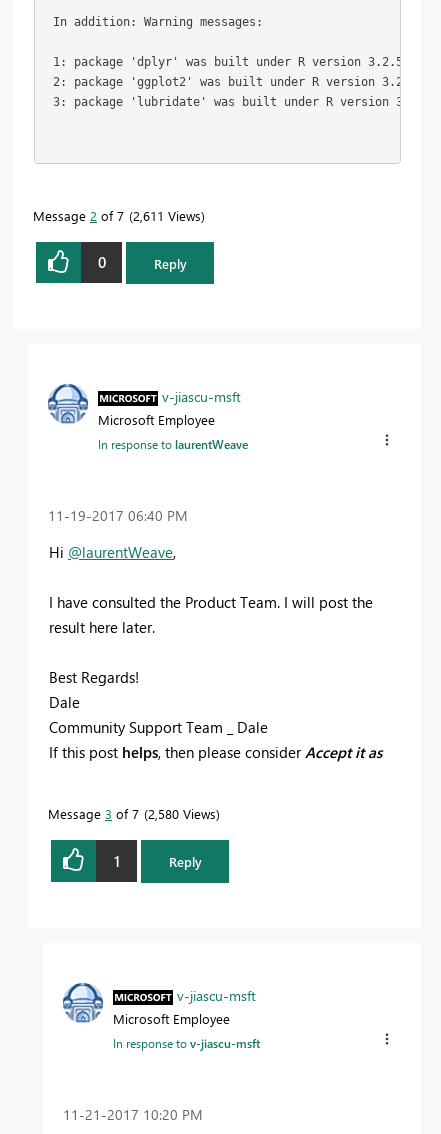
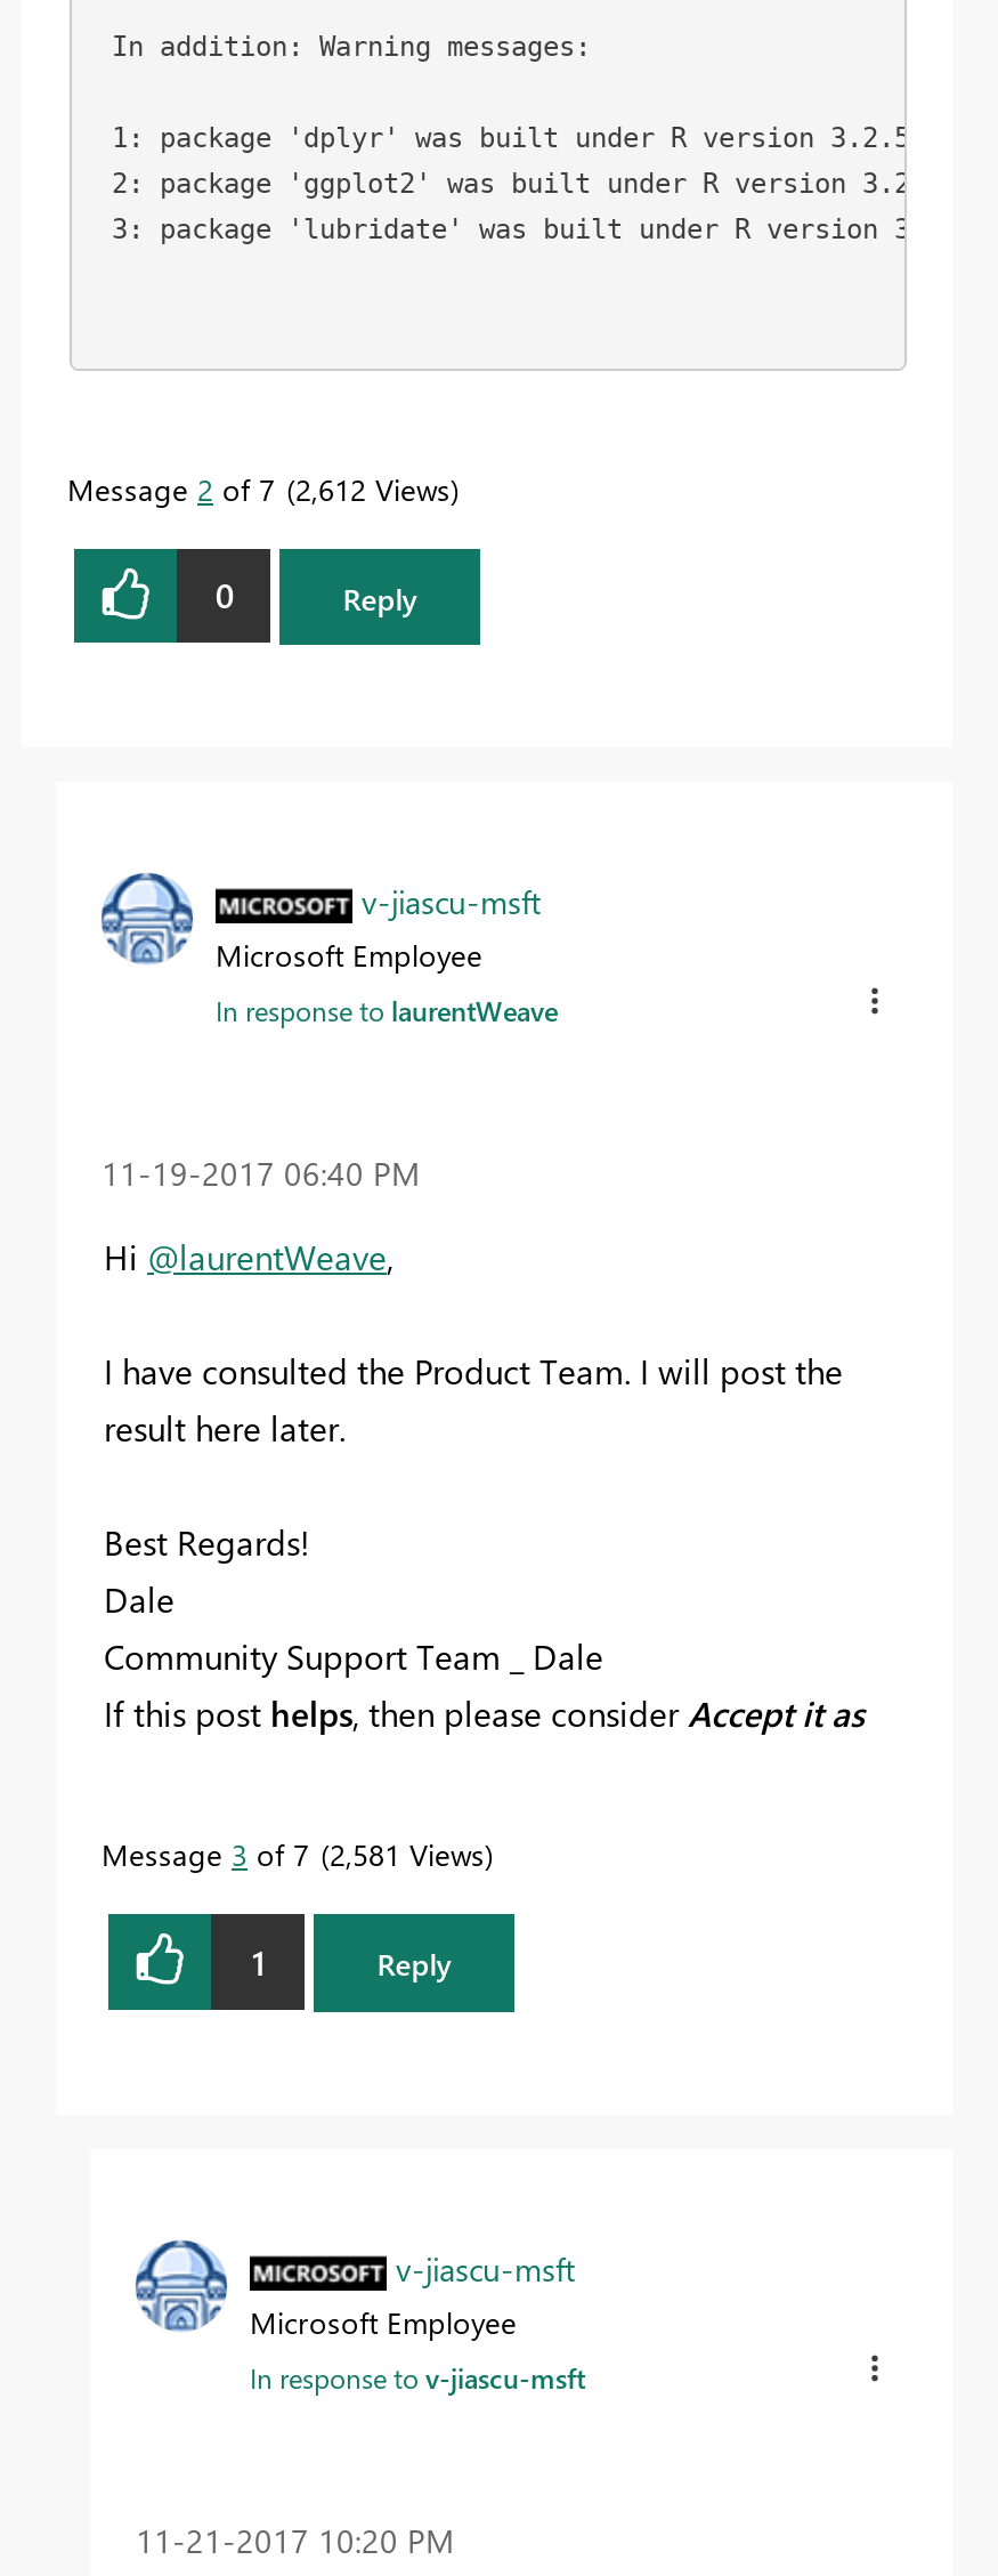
- Message 2 of 7 2,611 Views
+ Message 2 of 7 2,612 Views

- Message 3 of 7 2,580 Views
+ Message 3 of 7 2,581 Views
